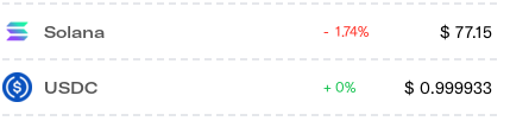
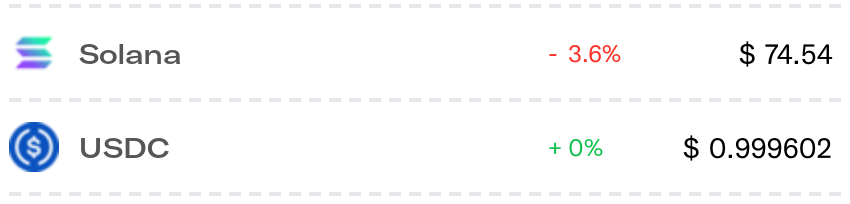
- 1.74%
+ 3.6%

- $ 77.15
+ $ 74.54

- $ 0.999933
+ $ 0.999602
